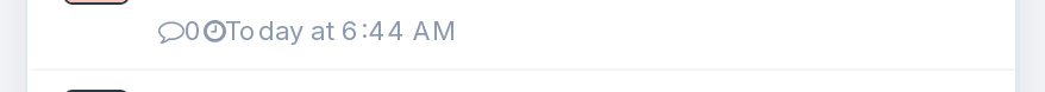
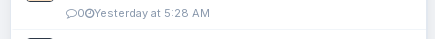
- Today at 6:44 AM
+ Yesterday at 5:28 AM
